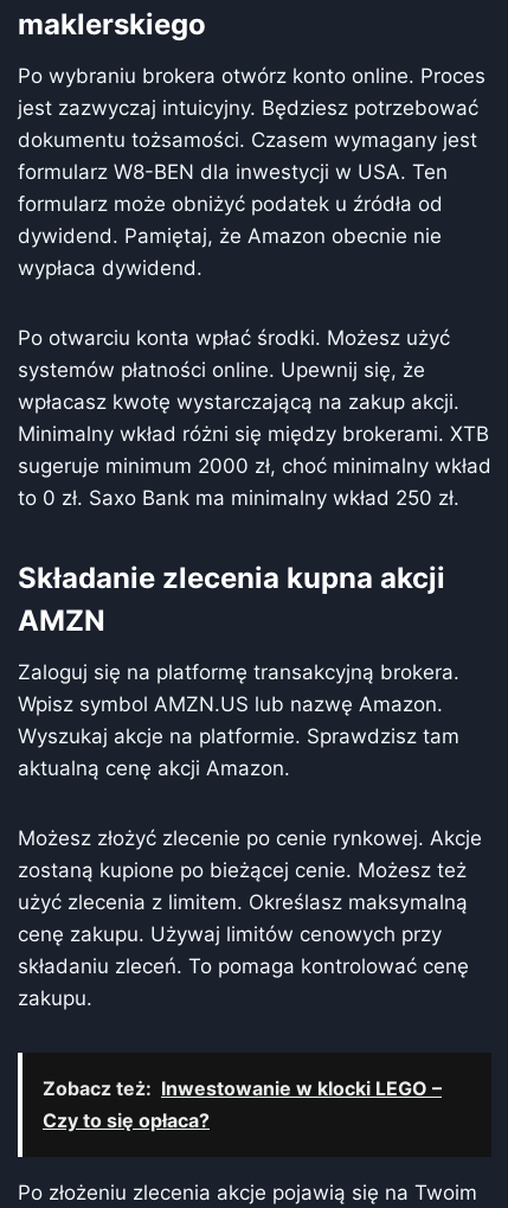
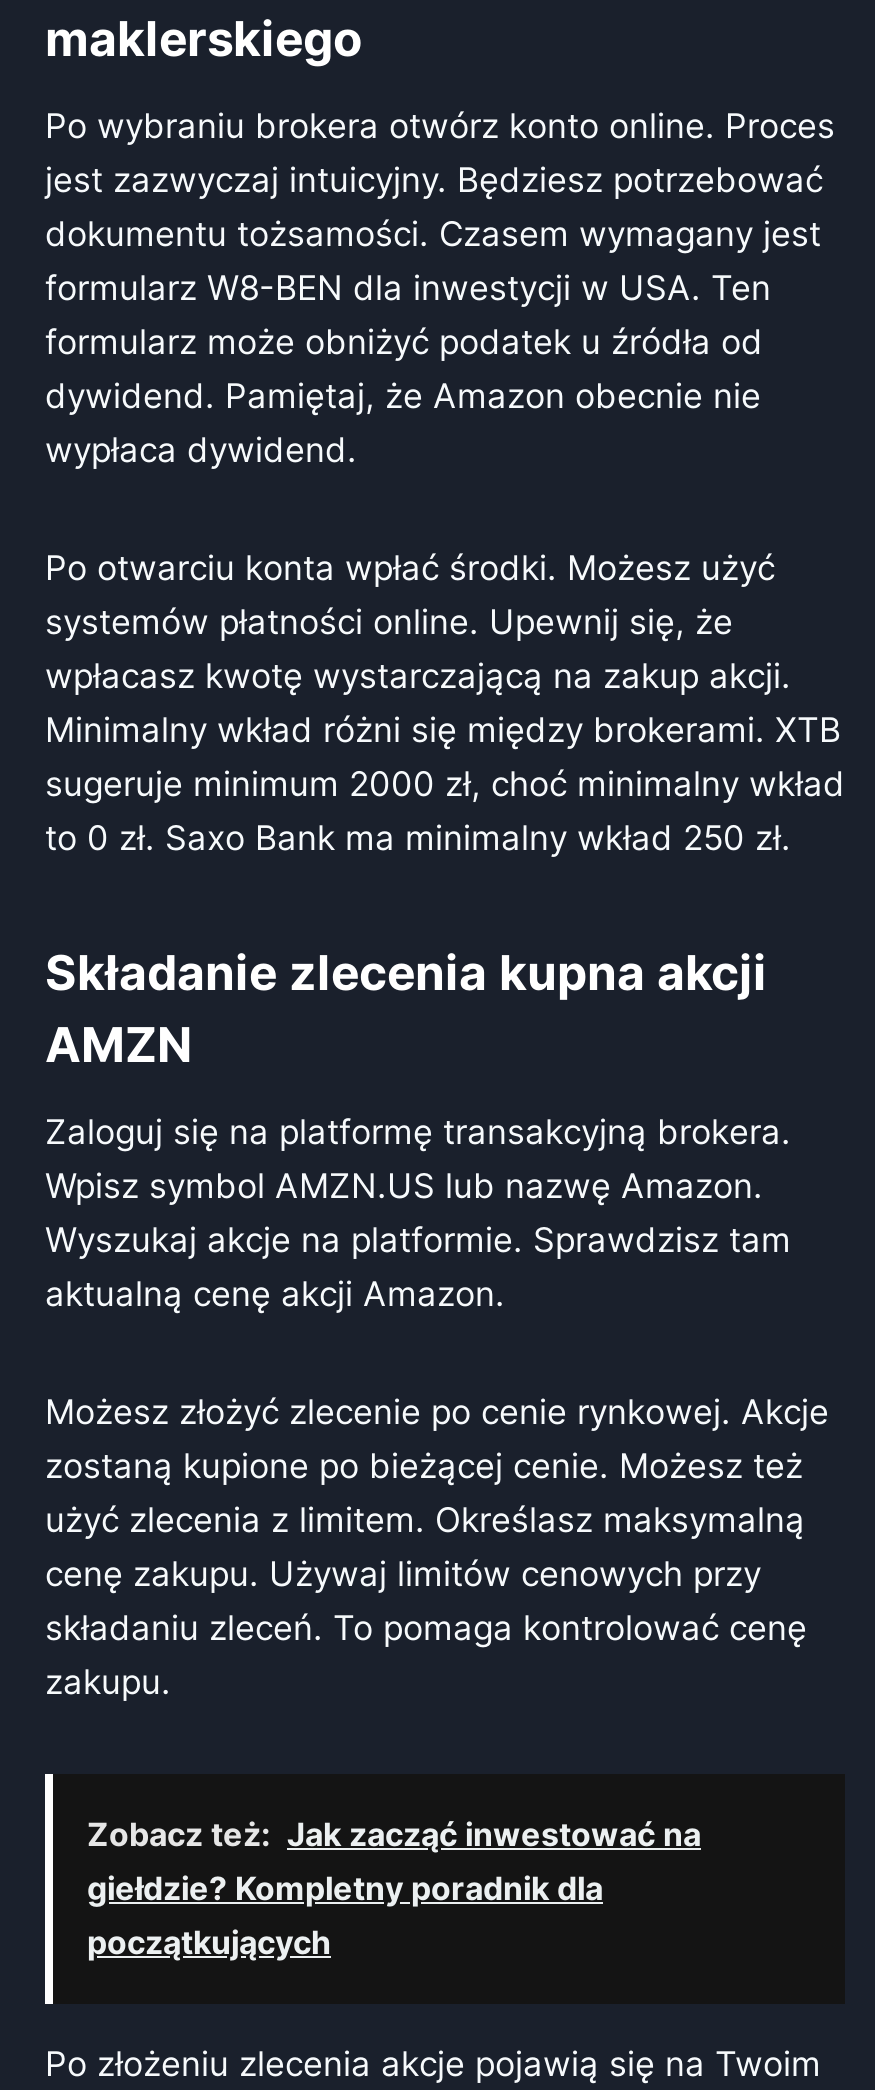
- Zobacz też: Inwestowanie w klocki LEGO –
- Czy to się opłaca?
+ Zobacz też: Jak zacząć inwestować na
+ giełdzie? Kompletny poradnik dla
+ początkujących
